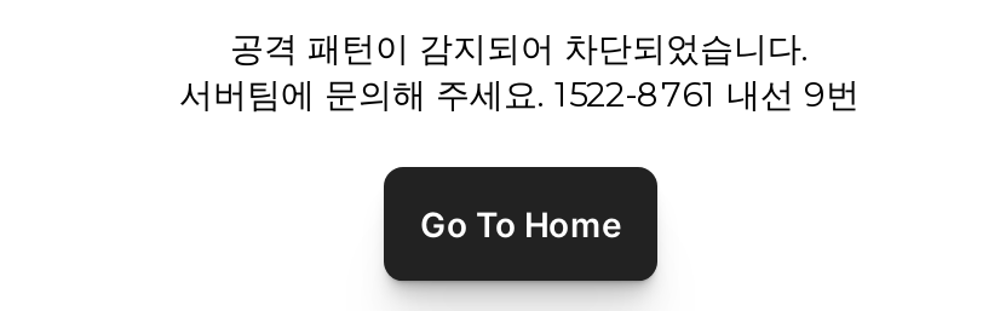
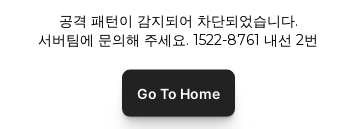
- 서버팀에 문의해 주세요. 1522-8761 내선 9번
+ 서버팀에 문의해 주세요. 1522-8761 내선 2번
